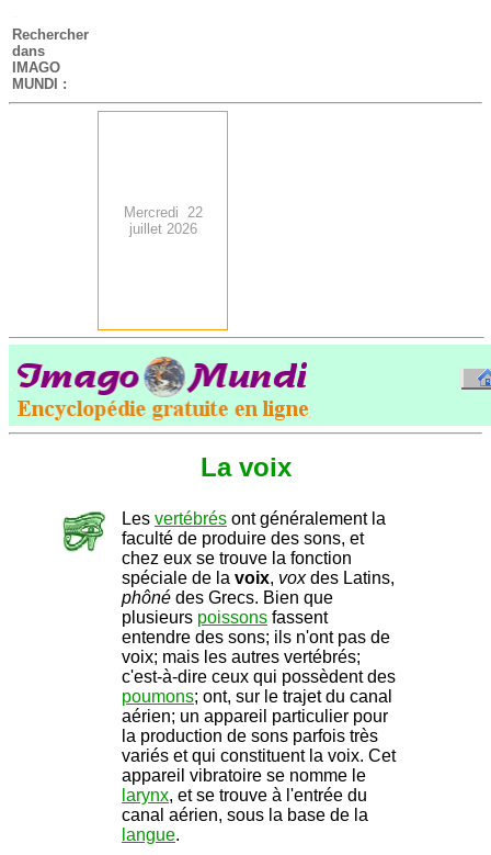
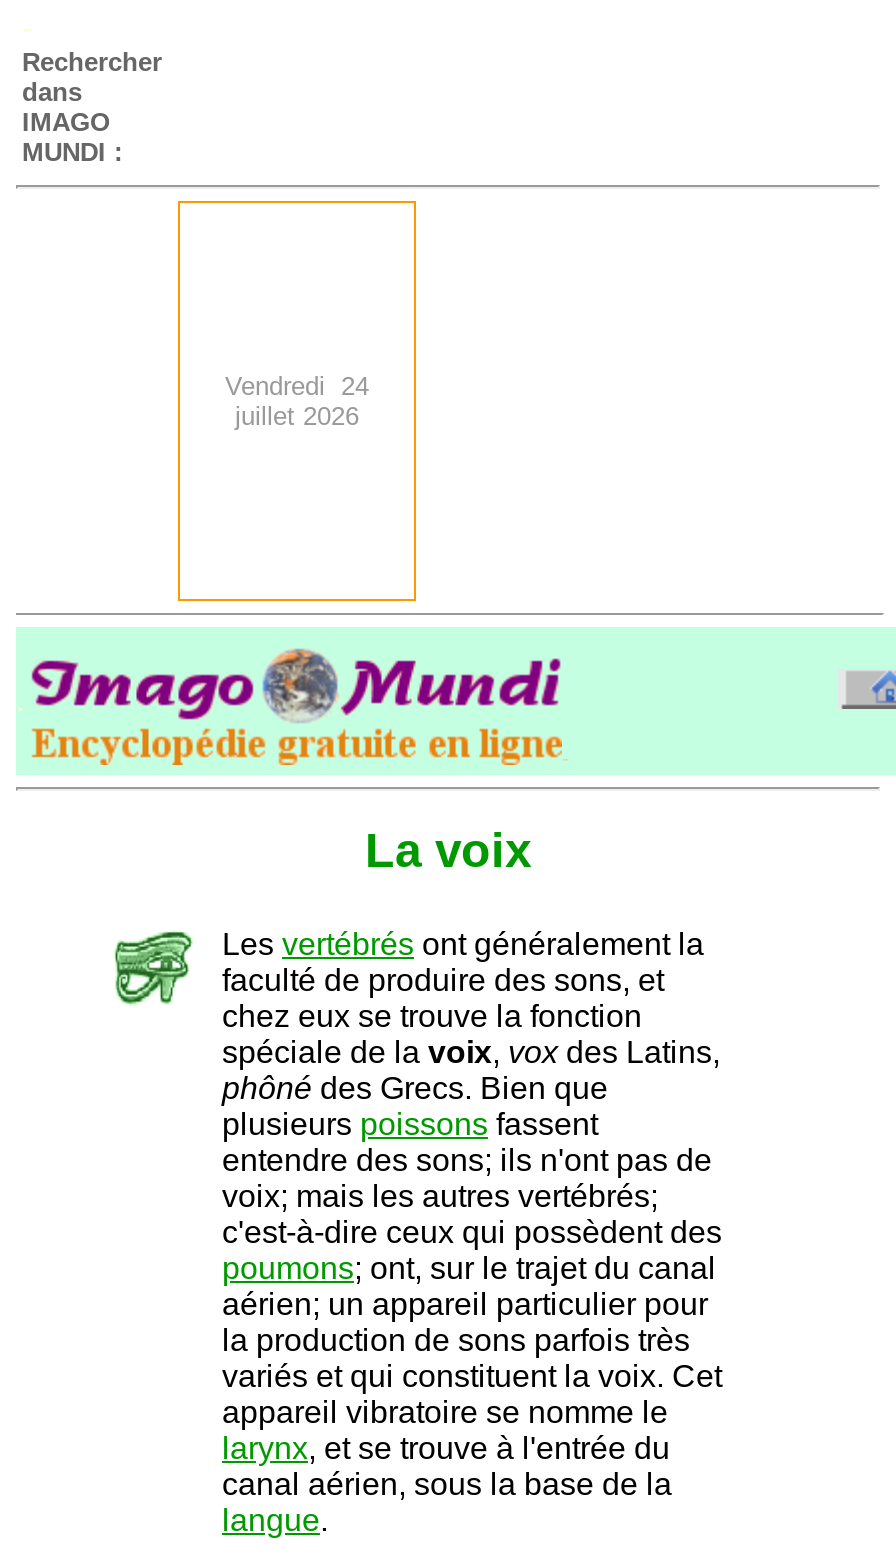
- Mercredi 22
+ Vendredi 24
